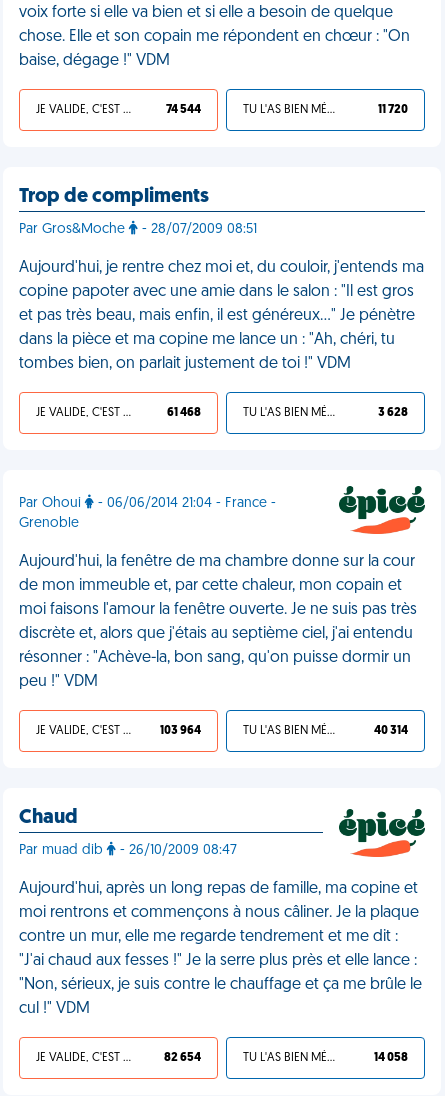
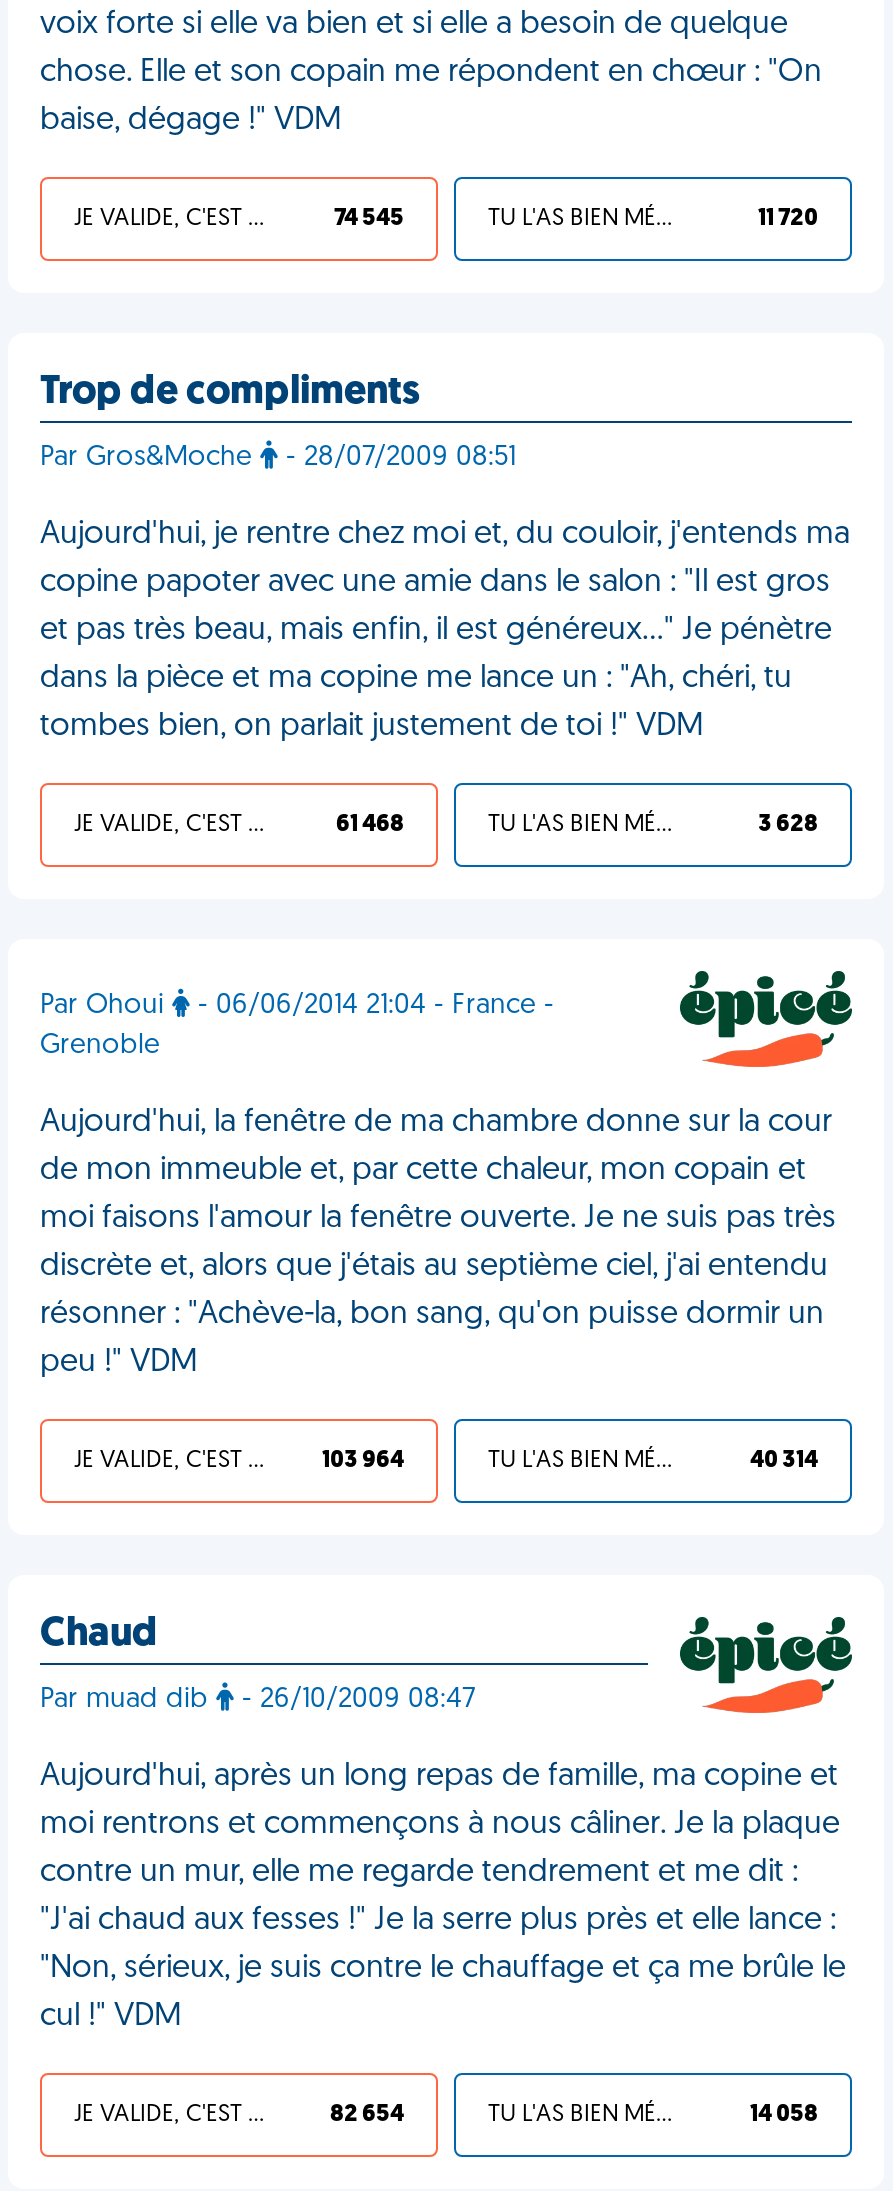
- 74 544
+ 74 545
